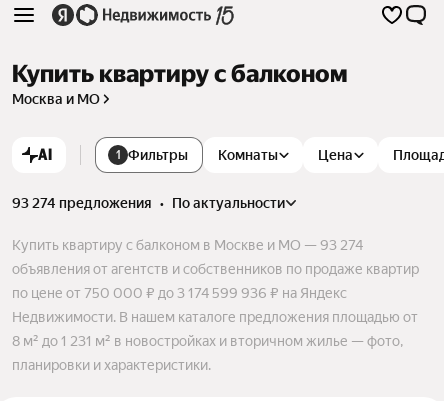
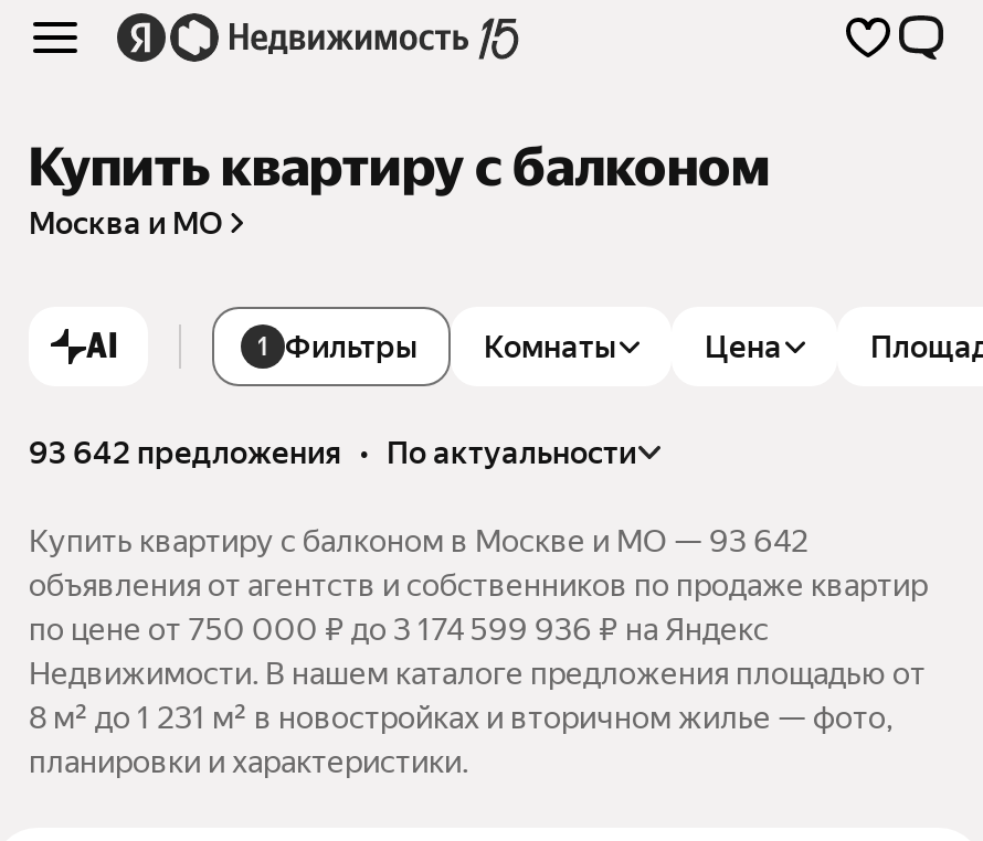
- 93 274 предложения • по актуальности
+ 93 642 предложения • по актуальности

- Купить квартиру с балконом в Москве и МО — 93 274
+ Купить квартиру с балконом в Москве и МО — 93 642
